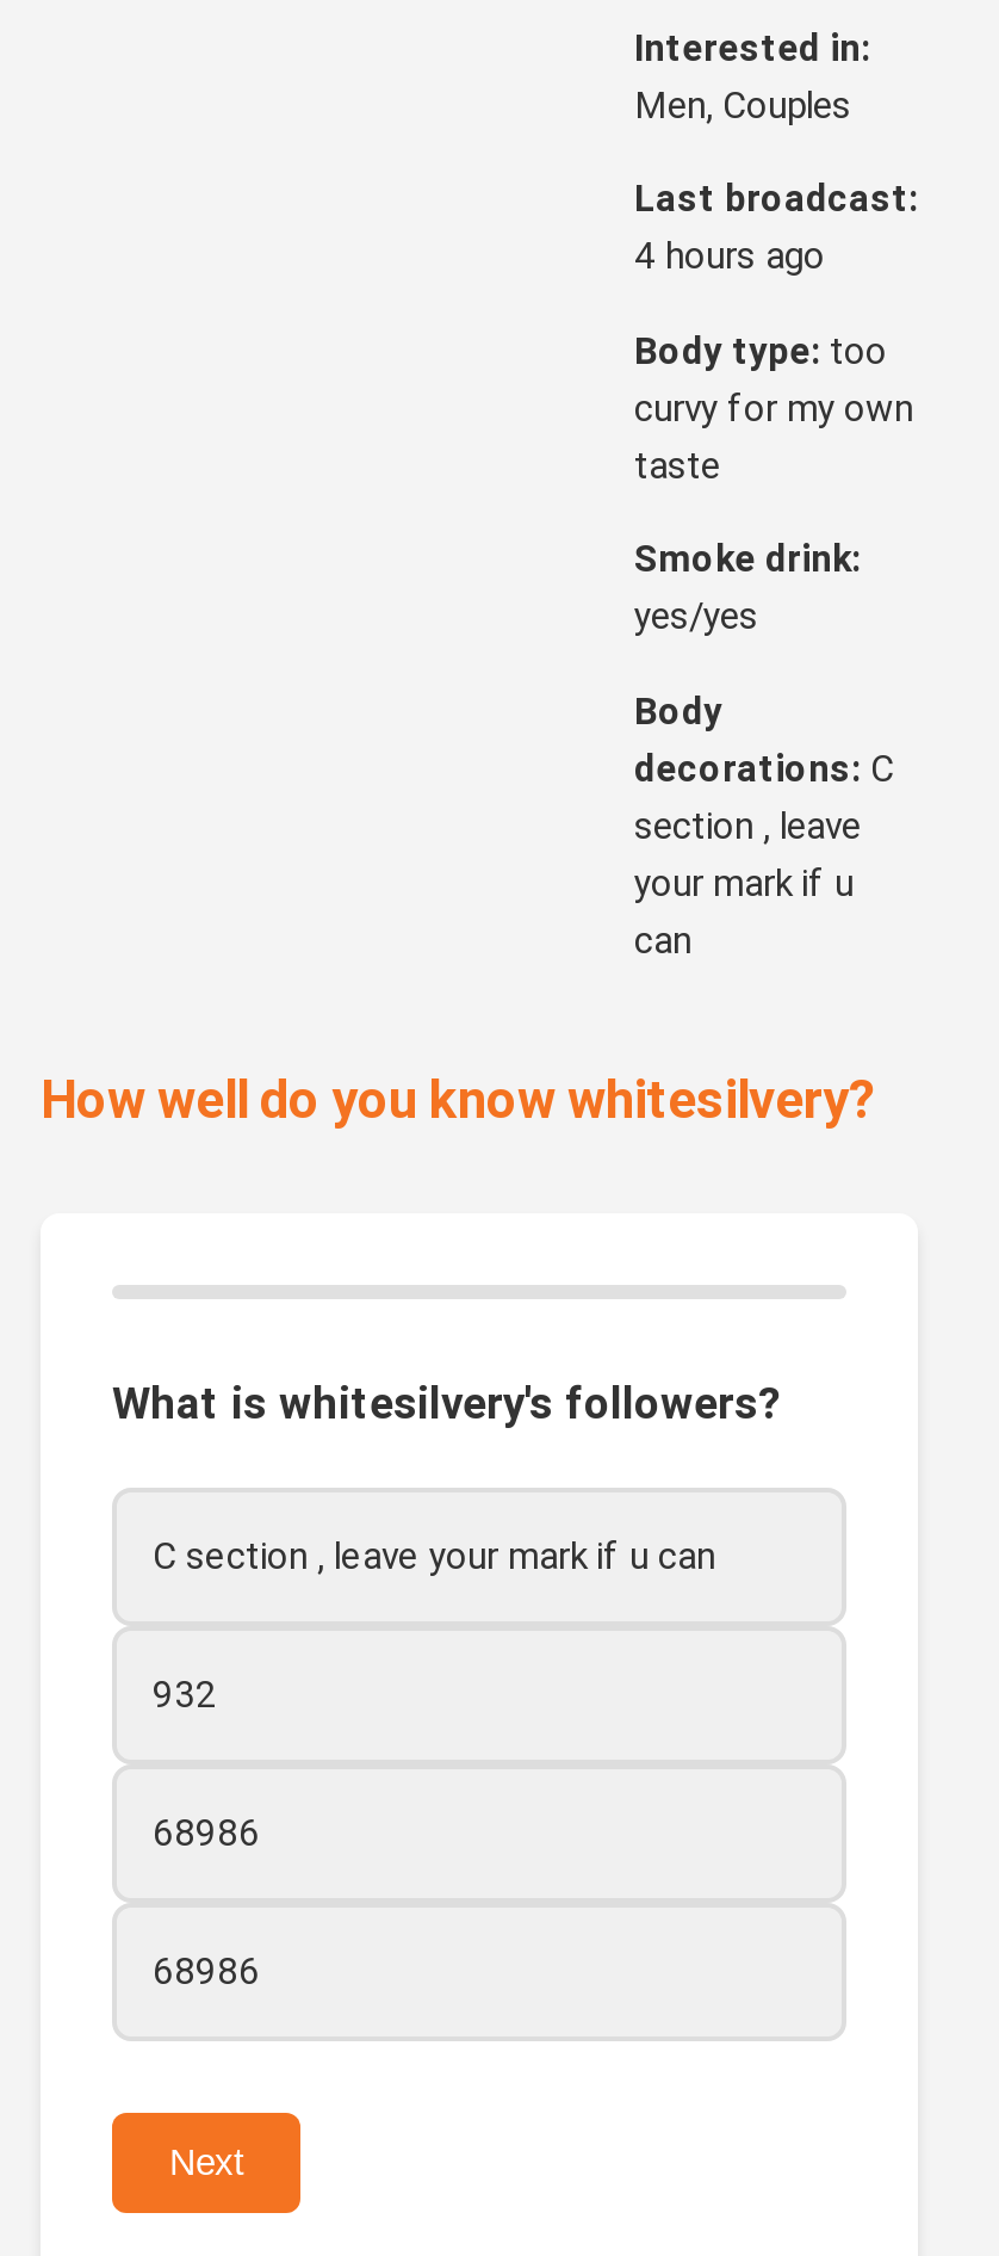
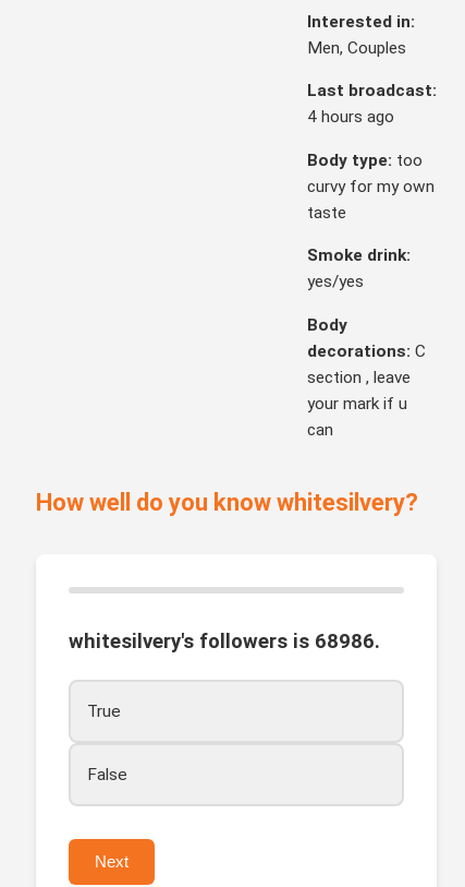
- What is whitesilvery's followers?
- C section , leave your mark if u can
- 932
- 68986
- 68986
+ whitesilvery's followers is 68986.
+ True
+ False
